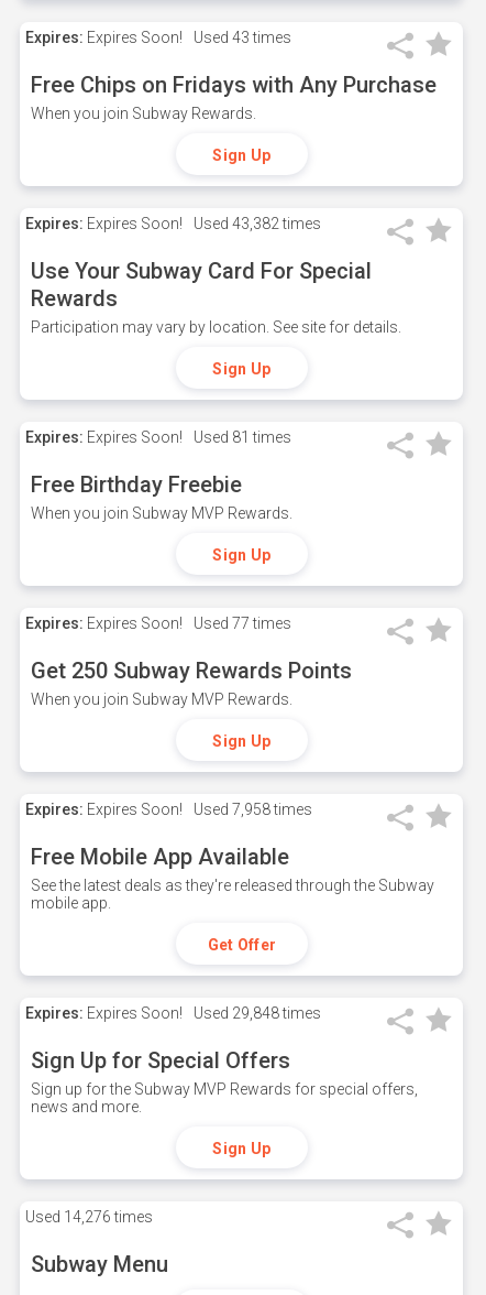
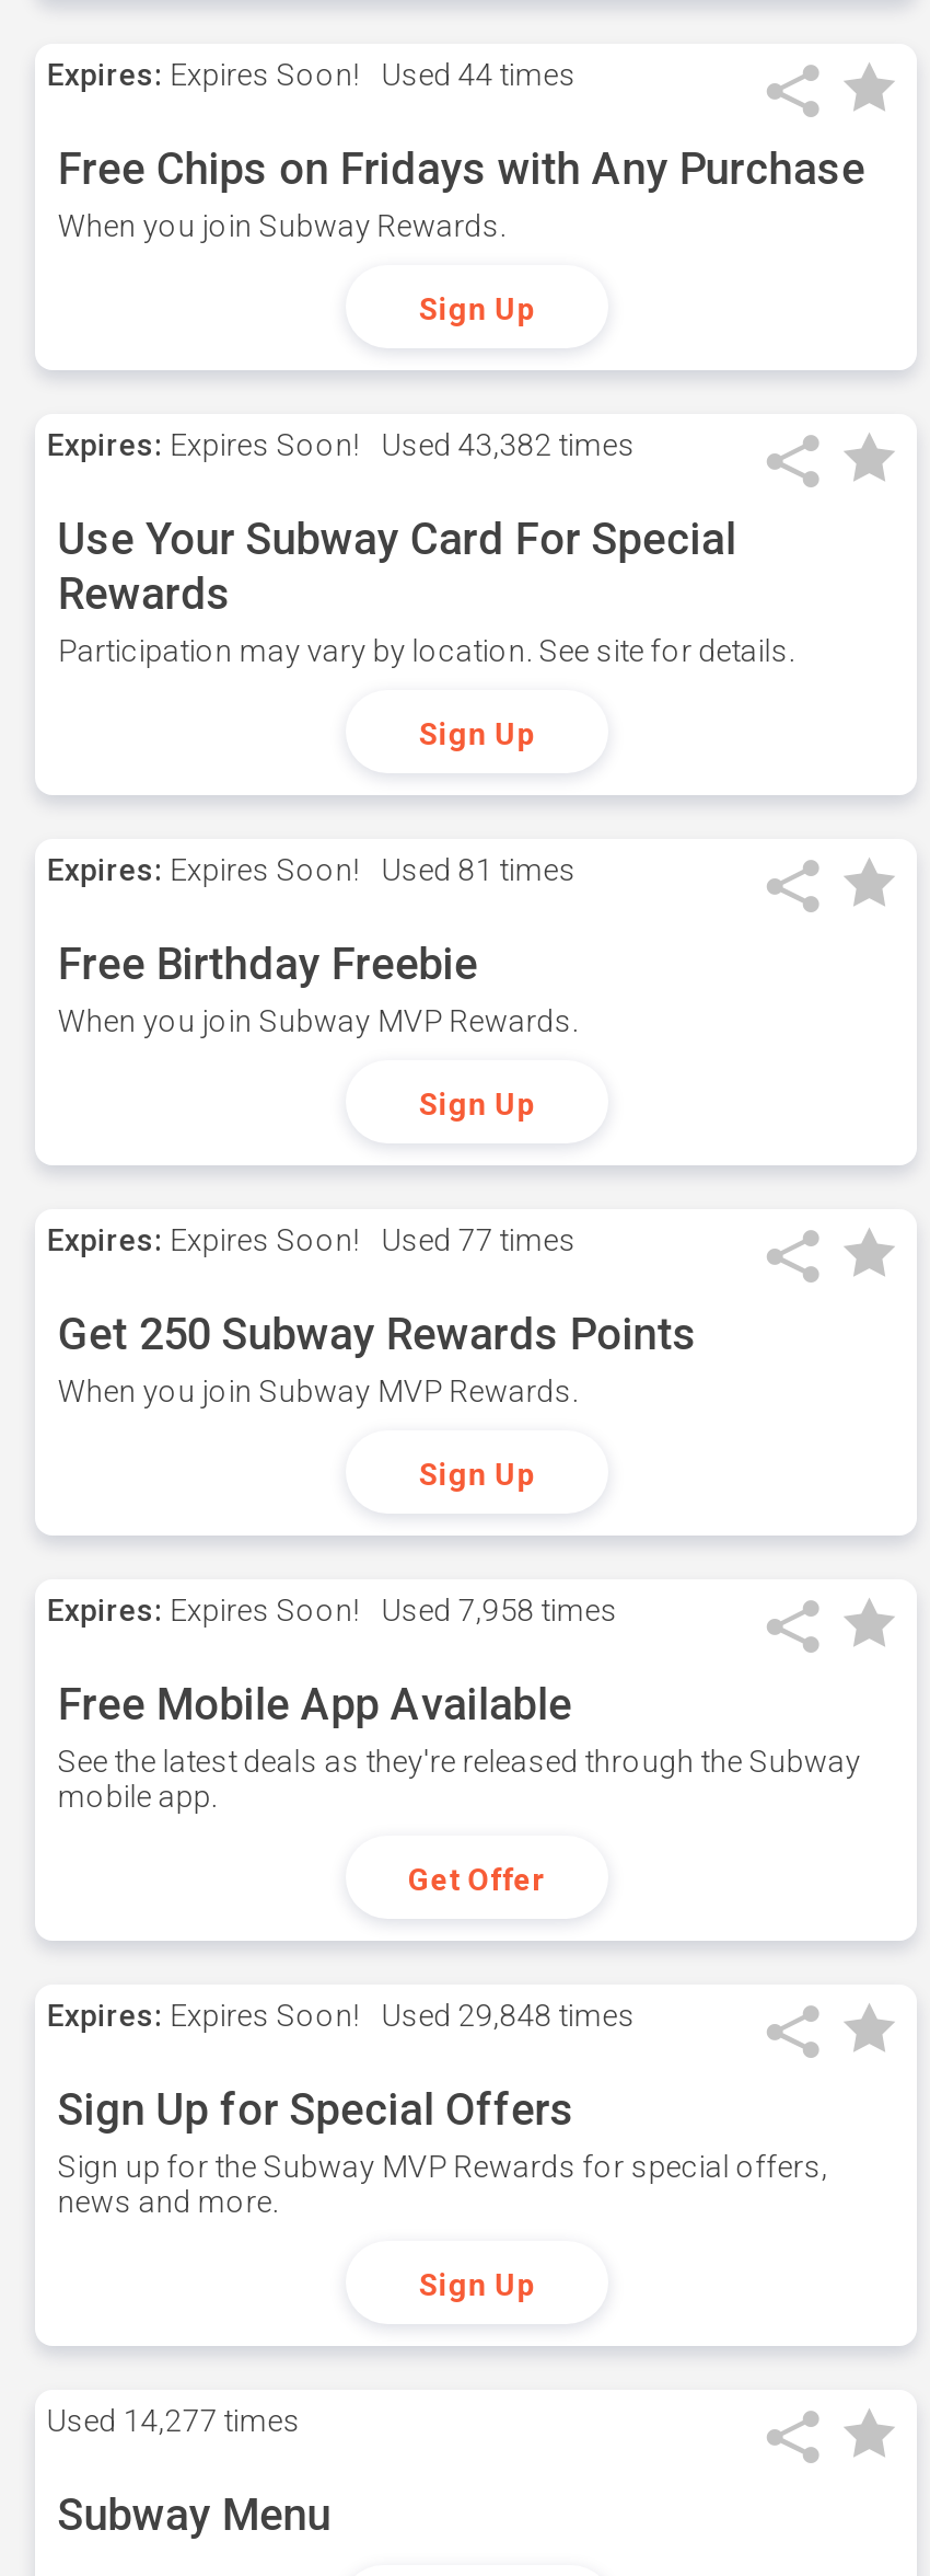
- Expires: Expires Soon! Used 43 times
+ Expires: Expires Soon! Used 44 times

- Used 14,276 times
+ Used 14,277 times
